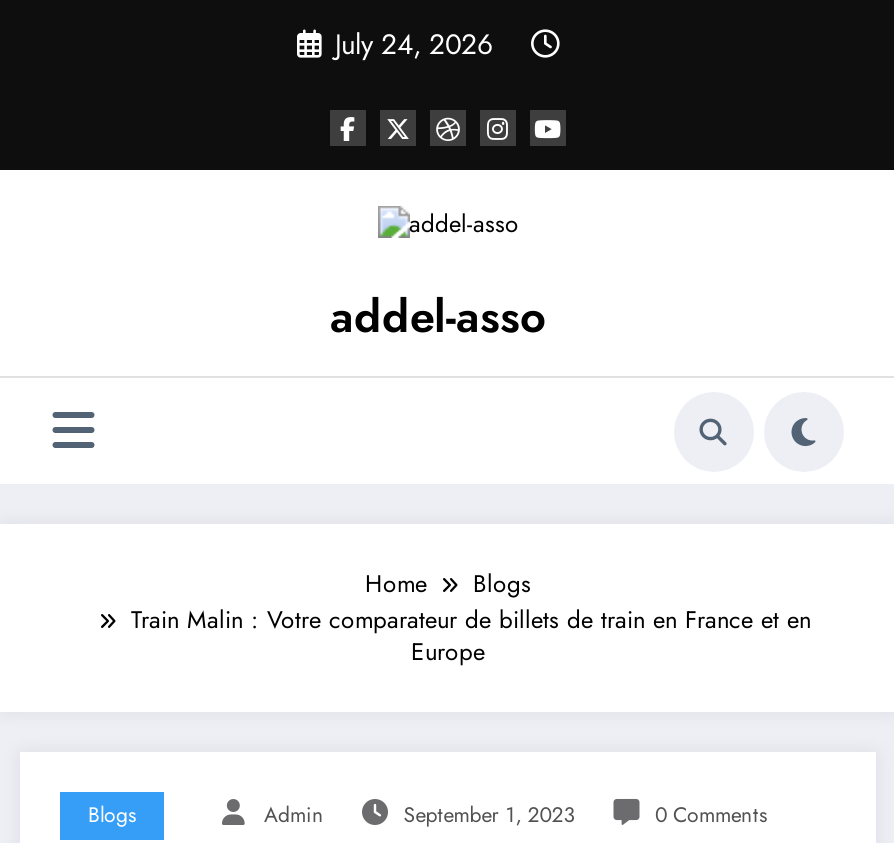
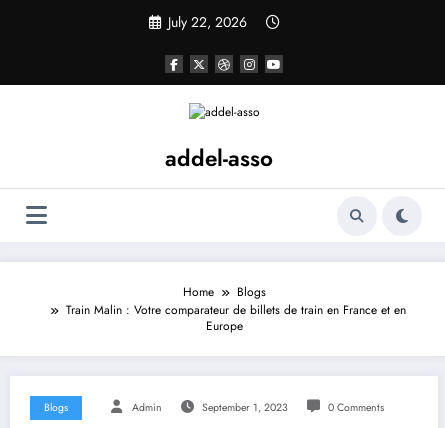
- July 24, 2026
+ July 22, 2026
